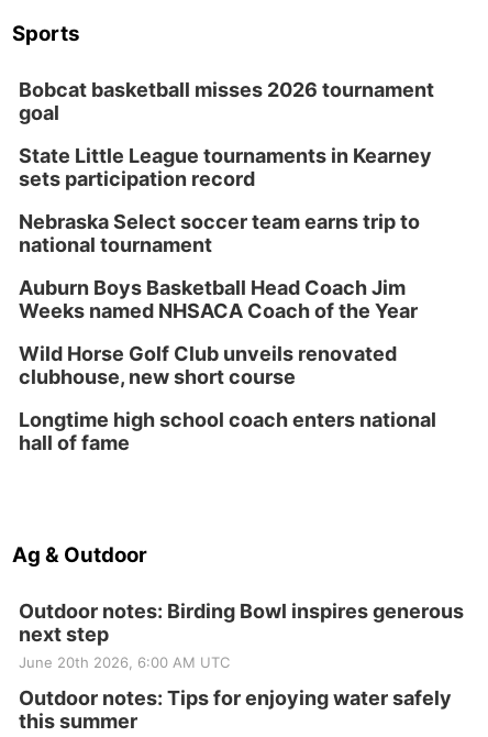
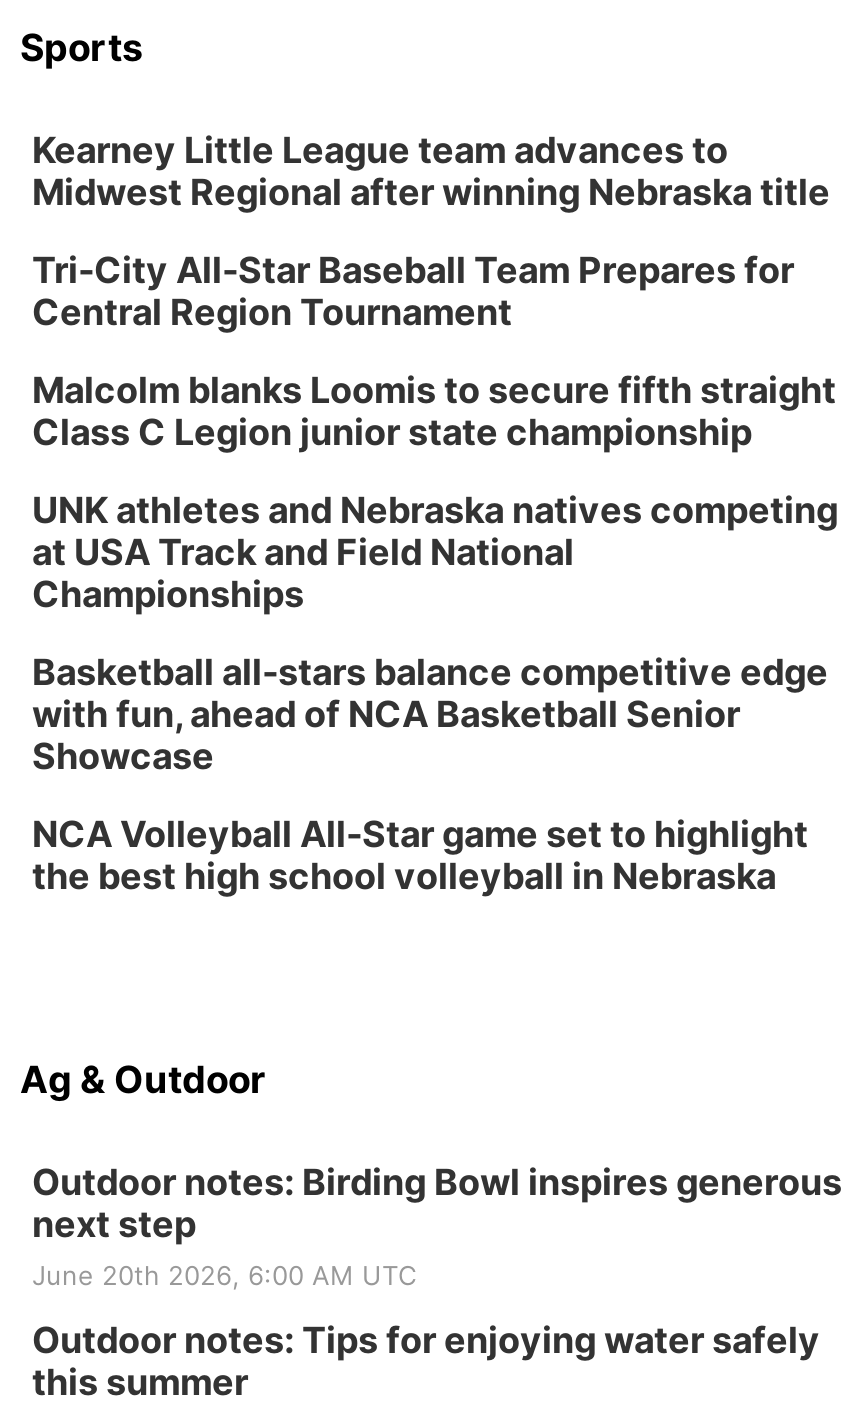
- Bobcat basketball misses 2026 tournament
- goal
+ Kearney Little League team advances to
+ Midwest Regional after winning Nebraska title

- State Little League tournaments in Kearney
- sets participation record
+ Tri-City All-Star Baseball Team Prepares for
+ Central Region Tournament

- Nebraska Select soccer team earns trip to
- national tournament
+ Malcolm blanks Loomis to secure fifth straight
+ Class C Legion junior state championship

- Auburn Boys Basketball Head Coach Jim
- Weeks named NHSACA Coach of the Year
+ UNK athletes and Nebraska natives competing
+ at USA Track and Field National
+ Championships

- Wild Horse Golf Club unveils renovated
- clubhouse, new short course
+ Basketball all-stars balance competitive edge
+ with fun, ahead of NCA Basketball Senior
+ Showcase

- Longtime high school coach enters national
- hall of fame
+ NCA Volleyball All-Star game set to highlight
+ the best high school volleyball in Nebraska
